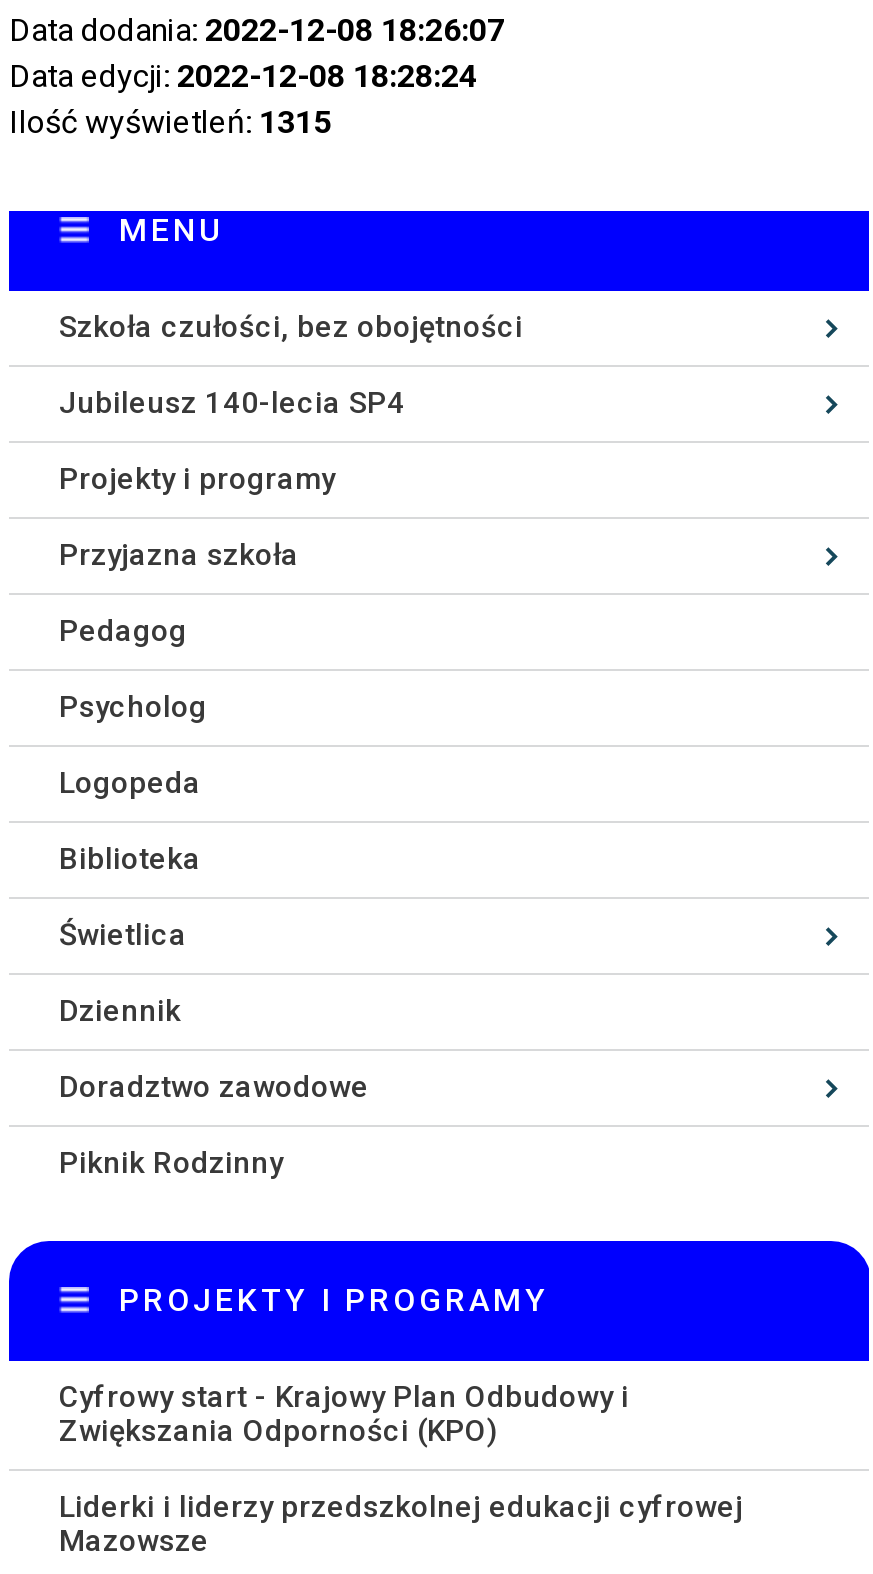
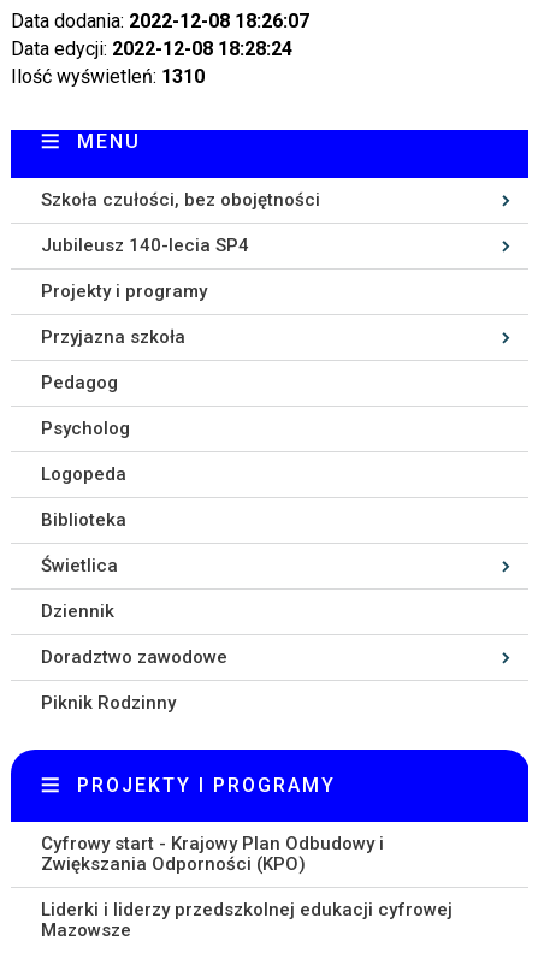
- Ilość wyświetleń: 1315
+ Ilość wyświetleń: 1310
